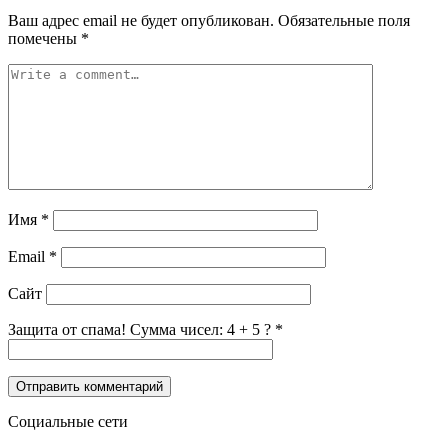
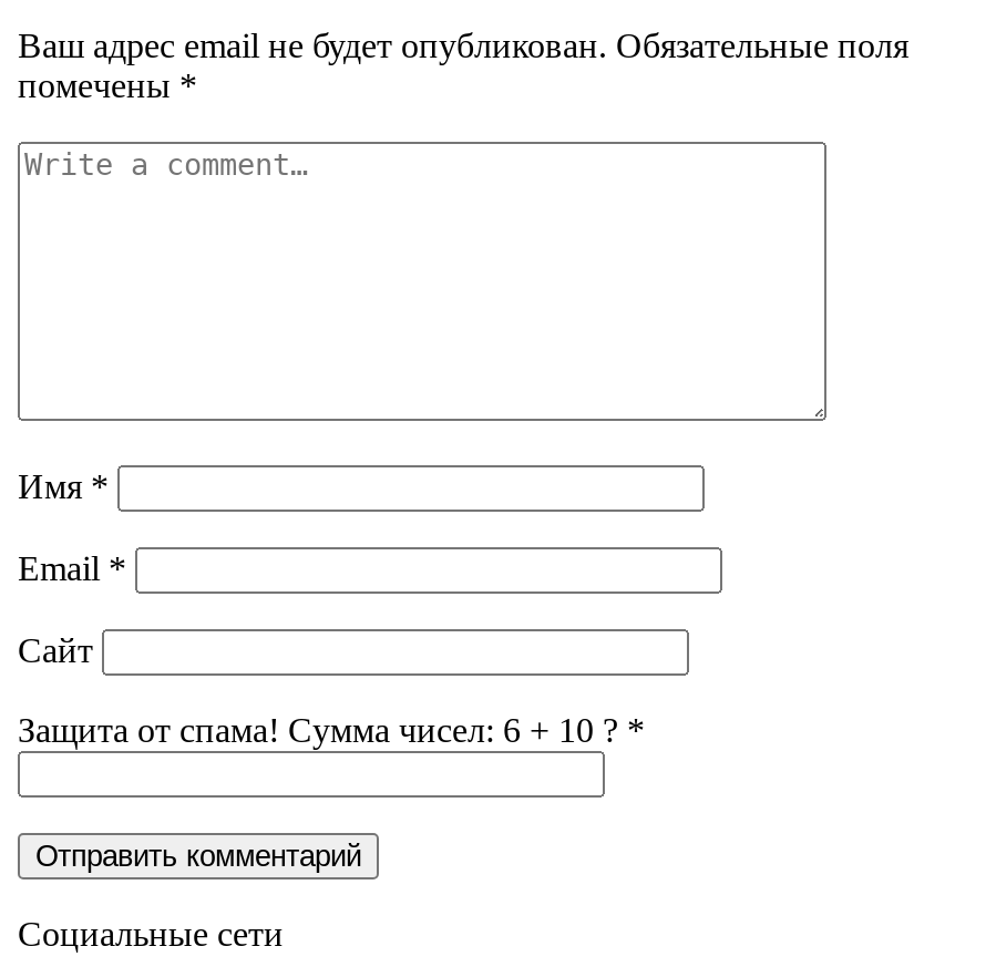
- Защита от спама! Сумма чисел: 4 + 5 ? *
+ Защита от спама! Сумма чисел: 6 + 10 ? *
